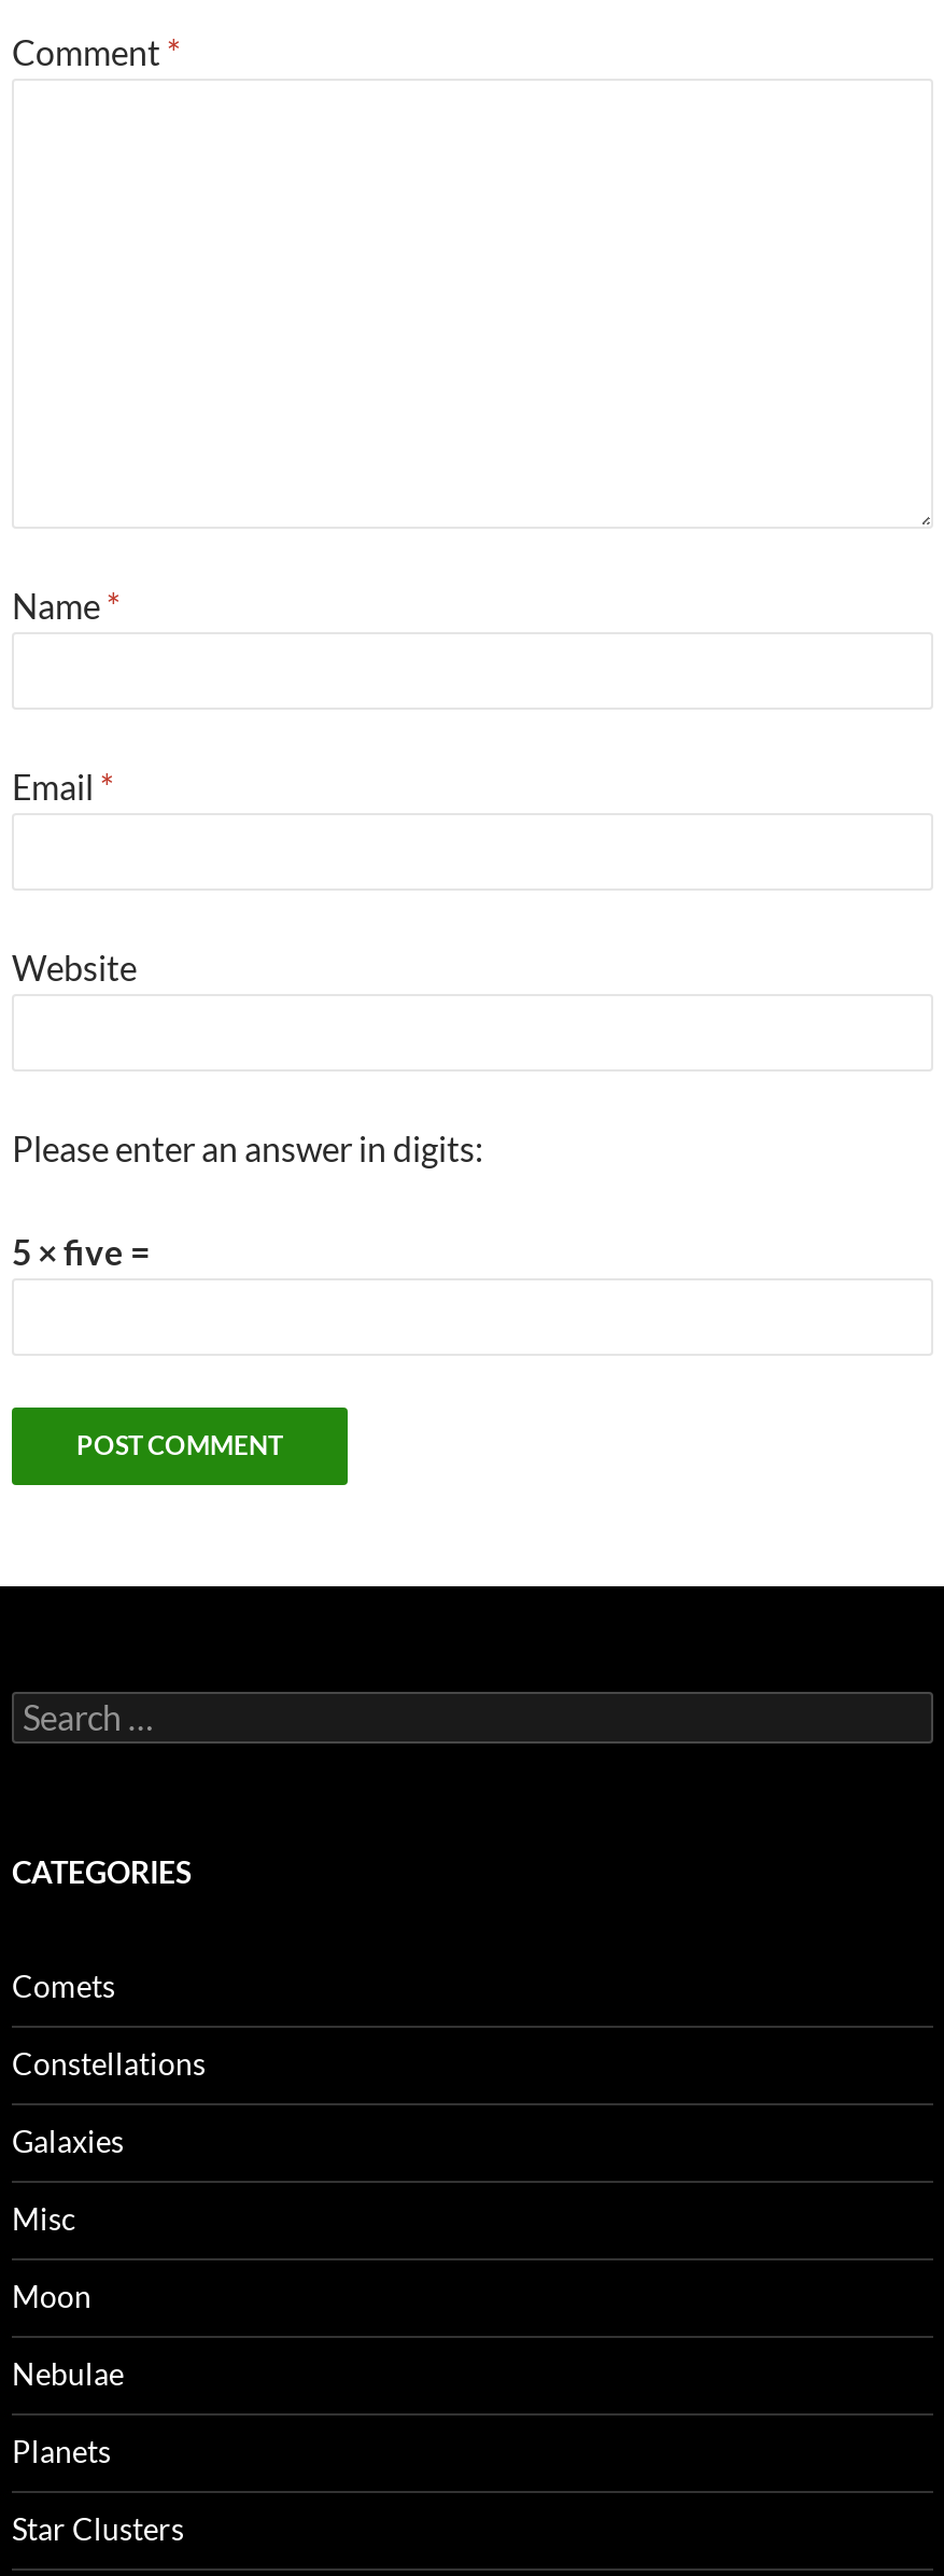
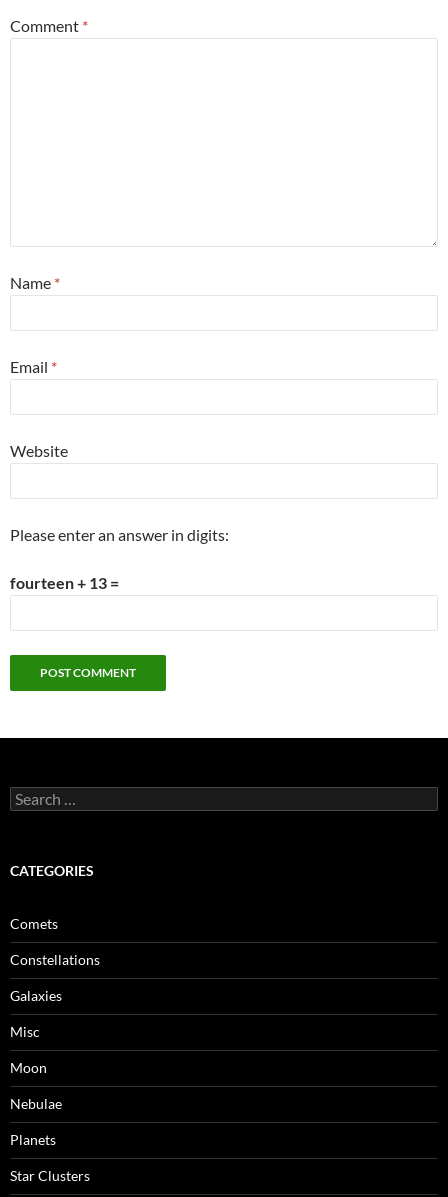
- 5 × five =
+ fourteen + 13 =
